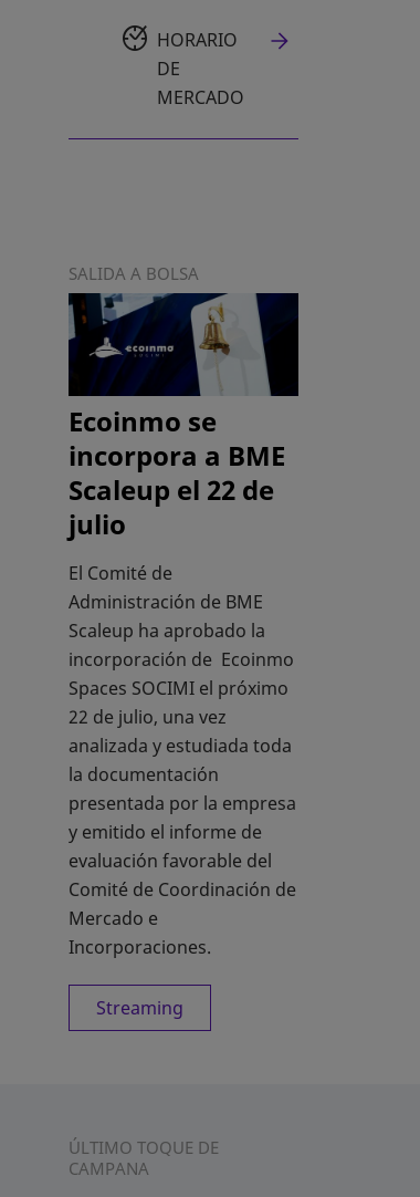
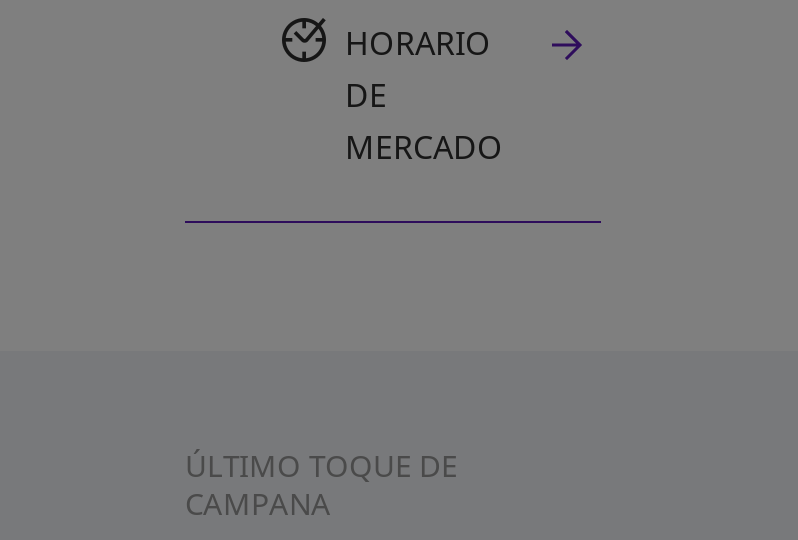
- SALIDA A BOLSA

- [image]
- Ecoinmo se
- incorpora a BME
- Scaleup el 22 de
- julio
- El Comité de
- Administración de BME
- Scaleup ha aprobado la
- incorporación de Ecoinmo
- Spaces SOCIMI el próximo
- 22 de julio, una vez
- analizada y estudiada toda
- la documentación
- presentada por la empresa
- y emitido el informe de
- evaluación favorable del
- Comité de Coordinación de
- Mercado e
- Incorporaciones.
- Streaming

- [image]
